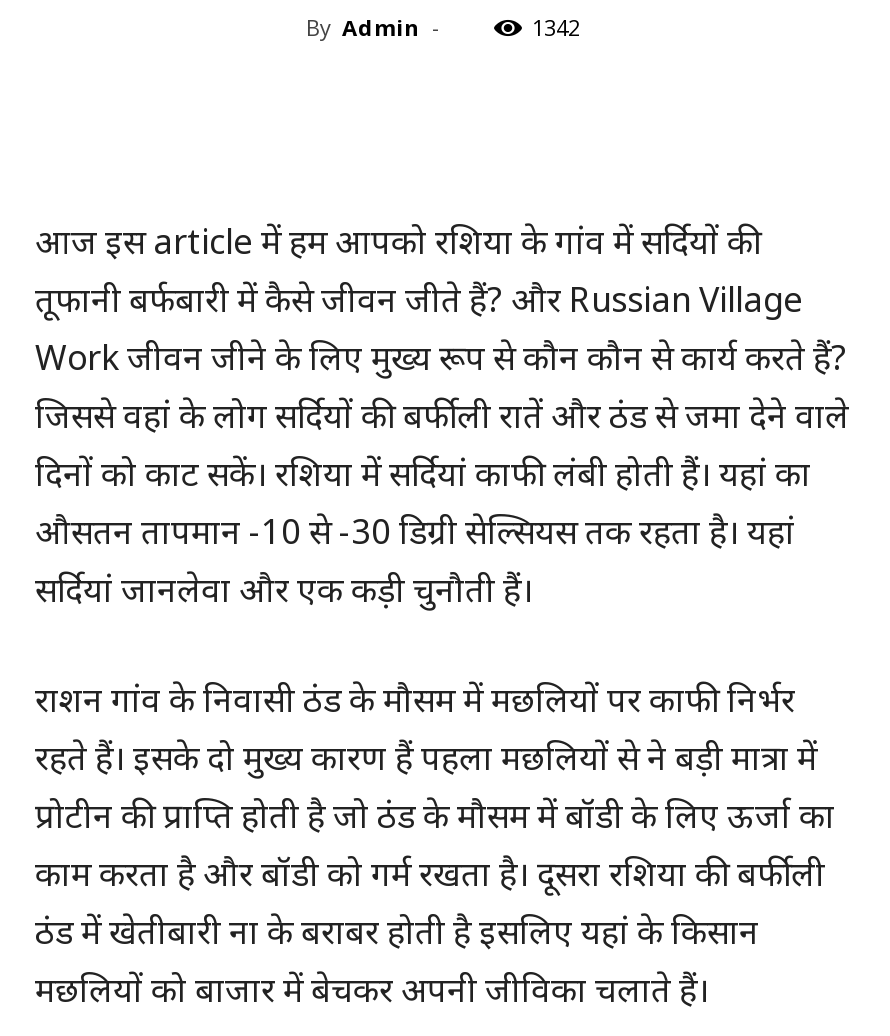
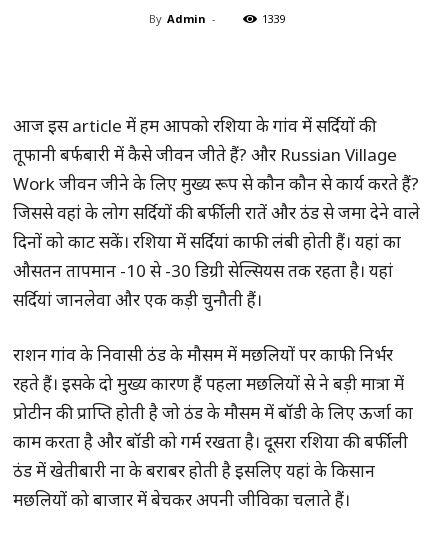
- 1342
+ 1339
